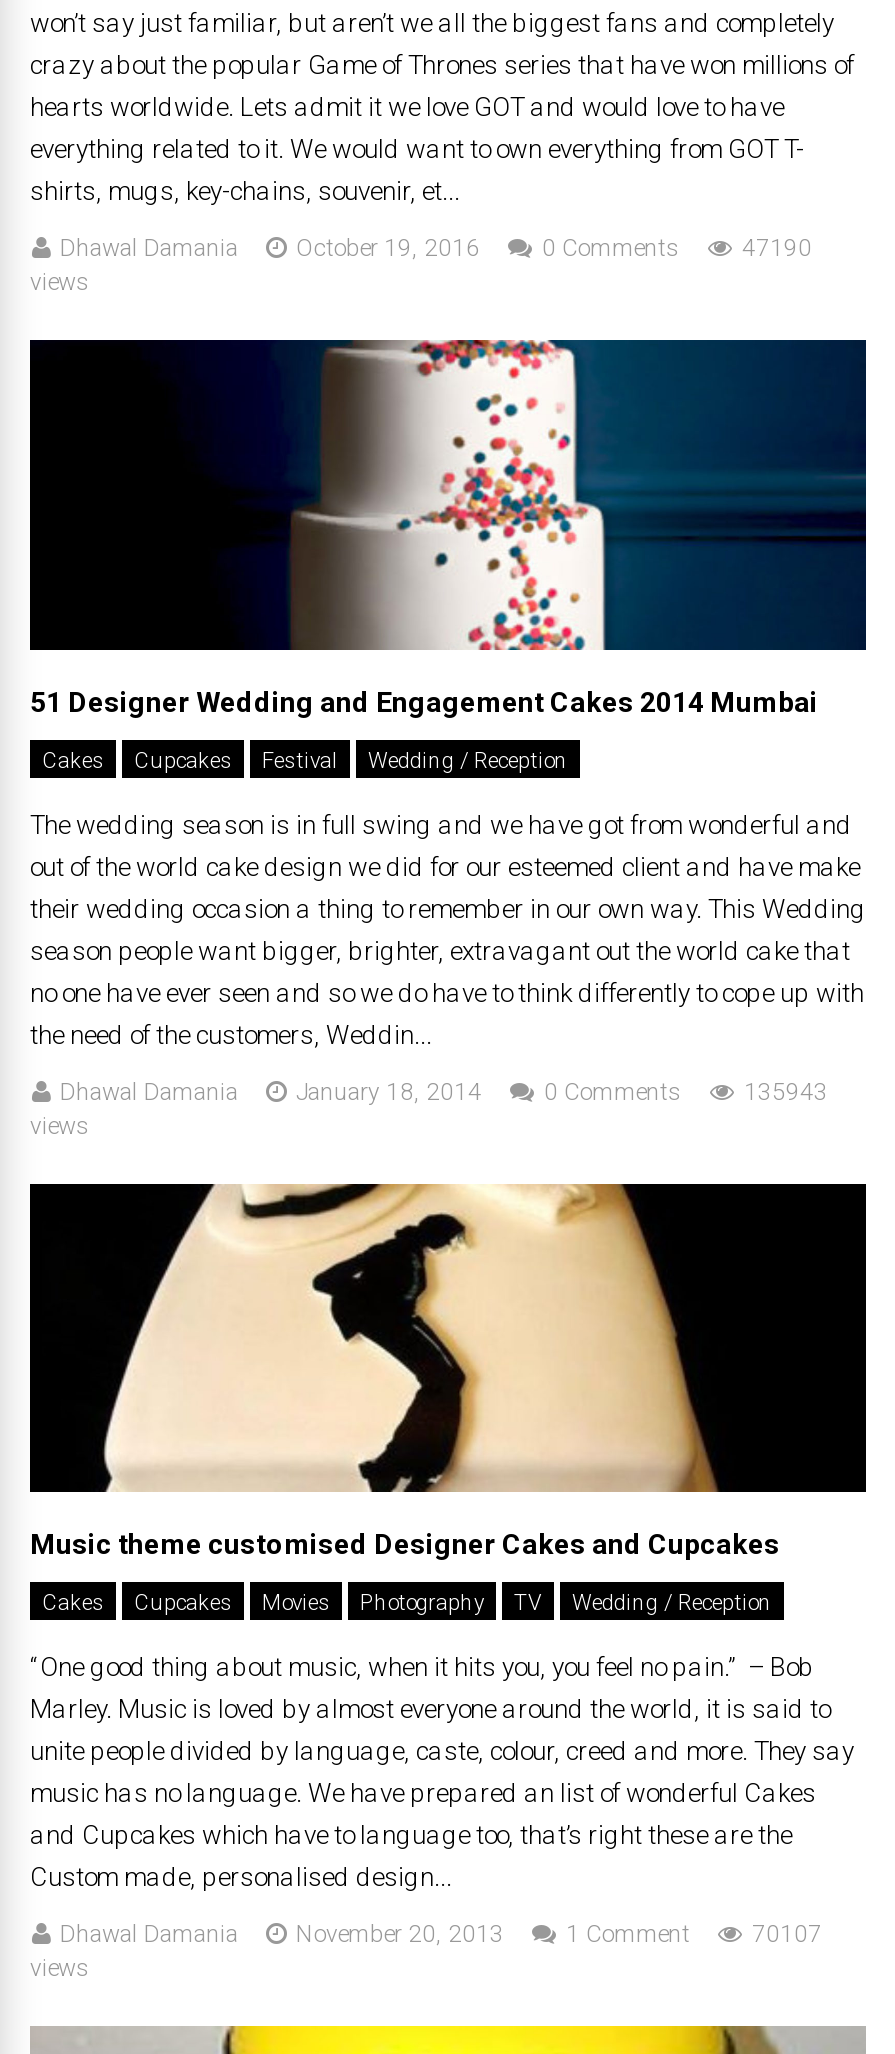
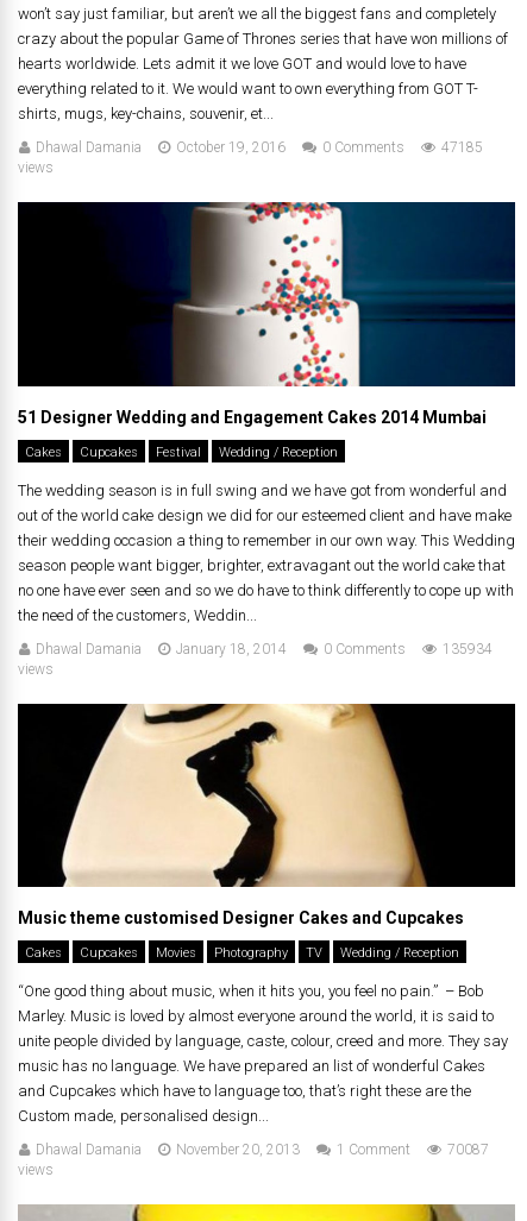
- 47190
+ 47185

- 135943
+ 135934

- 70107
+ 70087
